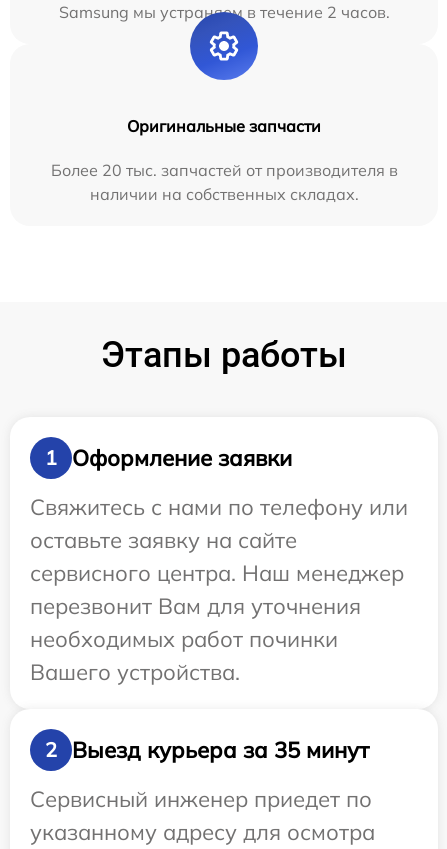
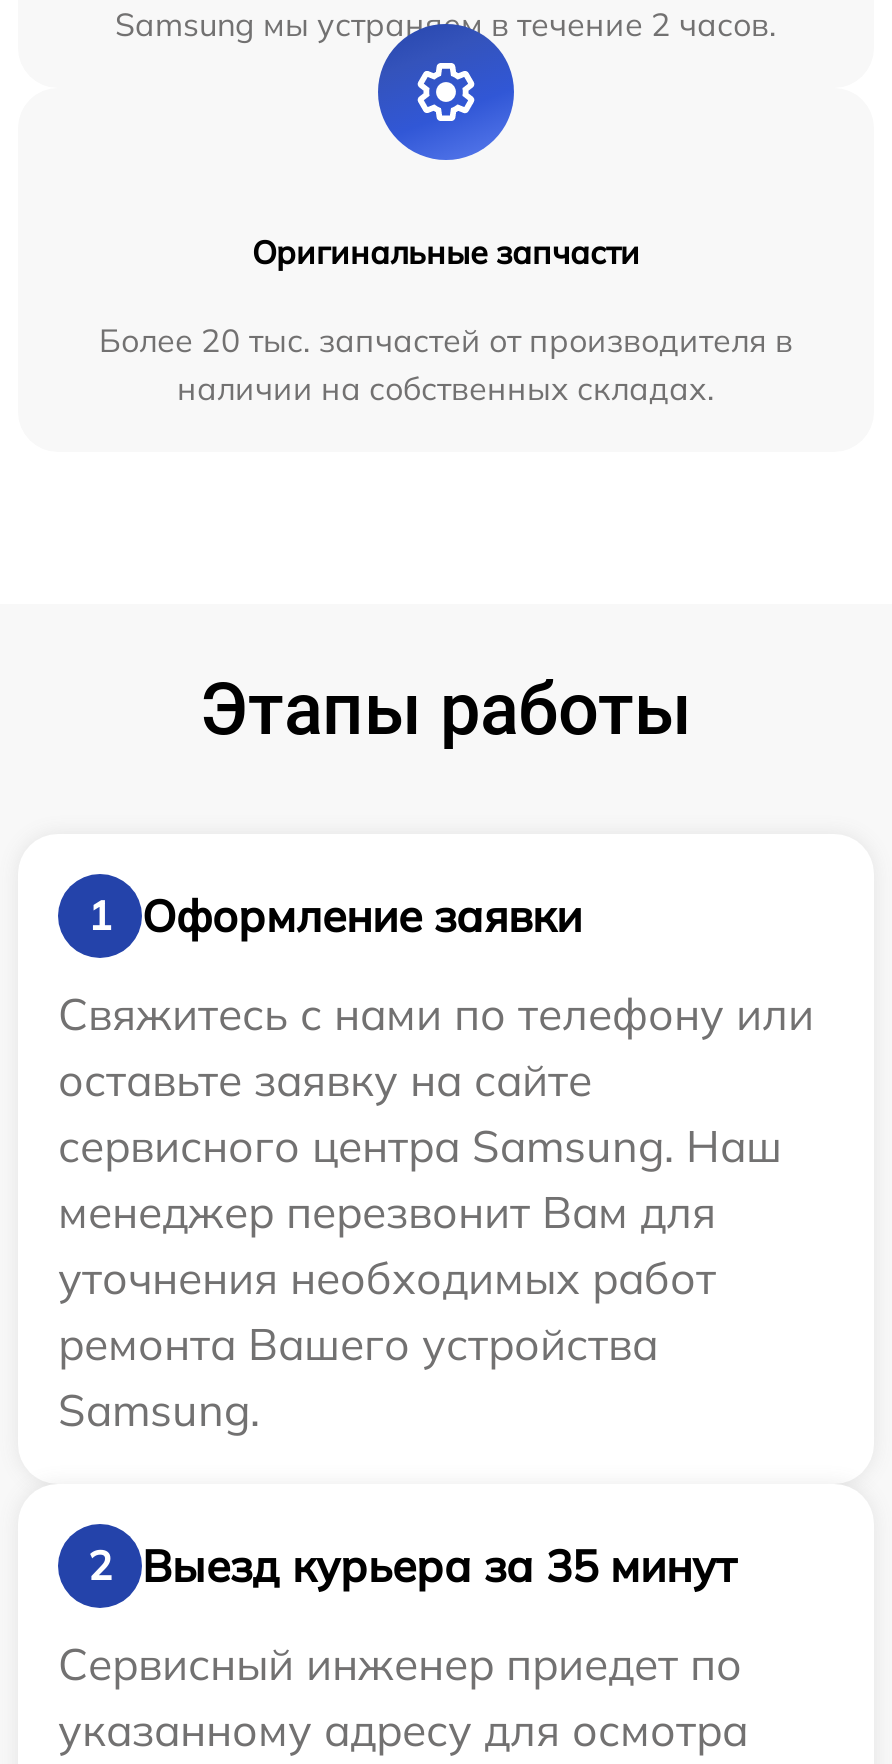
- сервисного центра. Наш менеджер
- перезвонит Вам для уточнения
- необходимых работ починки
- Вашего устройства.
+ сервисного центра Samsung. Наш
+ менеджер перезвонит Вам для
+ уточнения необходимых работ
+ ремонта Вашего устройства
+ Samsung.
